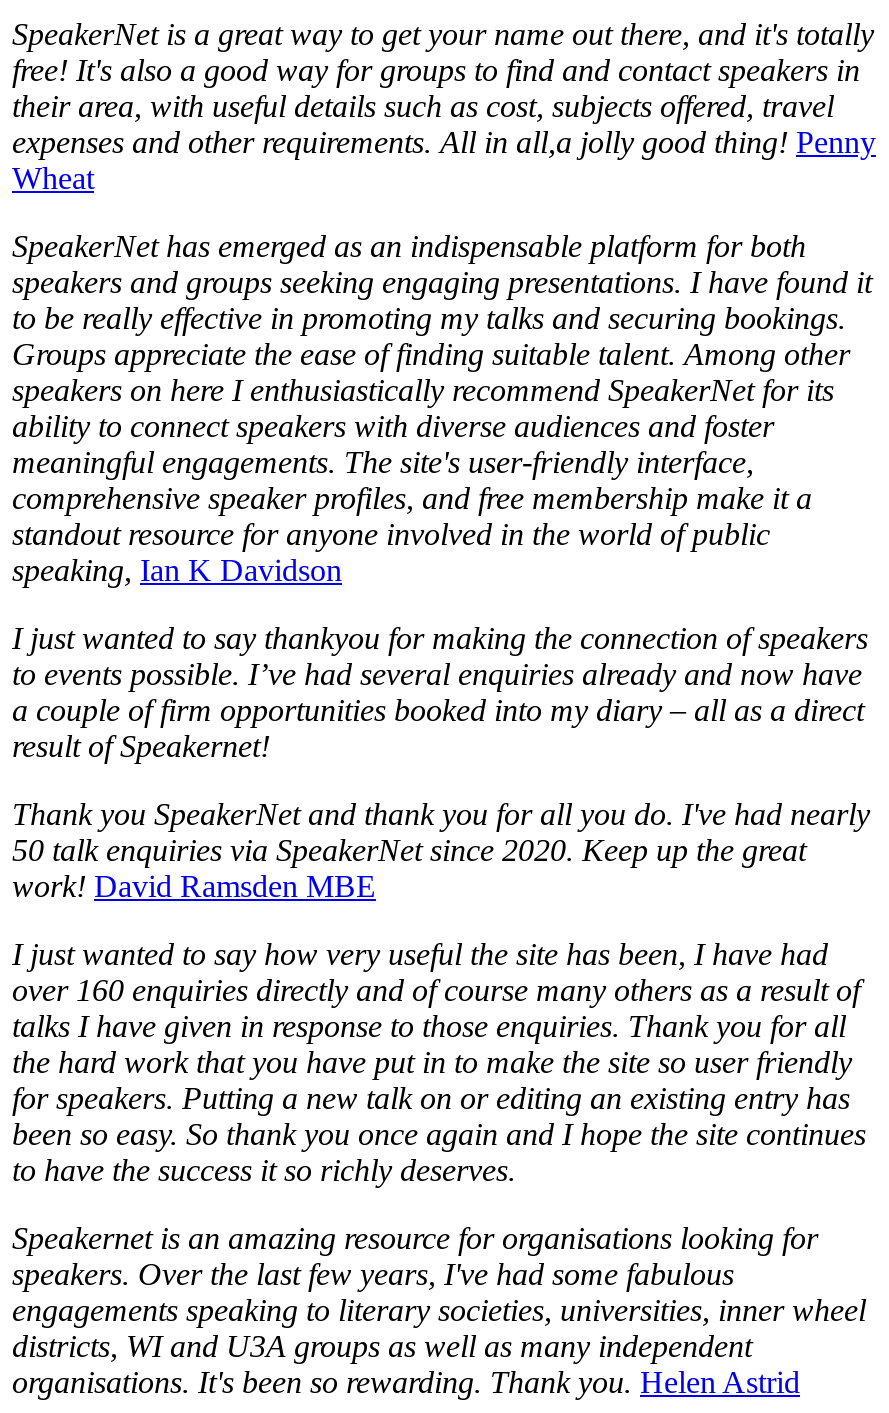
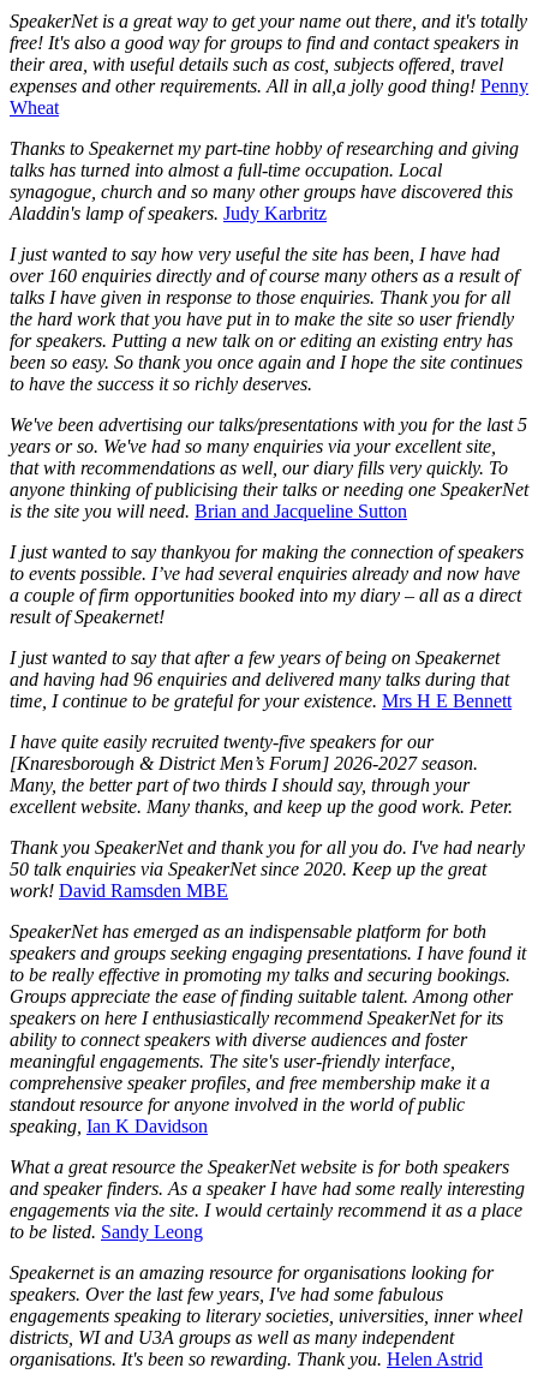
+ Thanks to Speakernet my part-tine hobby of researching and giving
+ talks has turned into almost a full-time occupation. Local
+ synagogue, church and so many other groups have discovered this
+ Aladdin's lamp of speakers. Judy Karbritz
+ We've been advertising our talks/presentations with you for the last 5
+ years or so. We've had so many enquiries via your excellent site,
+ that with recommendations as well, our diary fills very quickly. To
+ anyone thinking of publicising their talks or needing one SpeakerNet
+ is the site you will need. Brian and Jacqueline Sutton
+ I just wanted to say that after a few years of being on Speakernet
+ and having had 96 enquiries and delivered many talks during that
+ time, I continue to be grateful for your existence. Mrs H E Bennett
+ I have quite easily recruited twenty-five speakers for our
+ [Knaresborough & District Men’s Forum] 2026-2027 season.
+ Many, the better part of two thirds I should say, through your
+ excellent website. Many thanks, and keep up the good work. Peter.

moved down: SpeakerNet has emerged as an indispensable platform for both | speakers and groups seeking engaging presentations. I have found it | to be really effective in promoting my talks and securing bookings. | ... | standout resource for anyone involved in the world of public | speaking, Ian K Davidson

+ What a great resource the SpeakerNet website is for both speakers
+ and speaker finders. As a speaker I have had some really interesting
+ engagements via the site. I would certainly recommend it as a place
+ to be listed. Sandy Leong

moved up: I just wanted to say thankyou for making the connection of speakers | to events possible. I’ve had several enquiries already and now have | a couple of firm opportunities booked into my diary – all as a direct | result of Speakernet!

moved up: Thank you SpeakerNet and thank you for all you do. I've had nearly | 50 talk enquiries via SpeakerNet since 2020. Keep up the great | work! David Ramsden MBE

moved up: I just wanted to say how very useful the site has been, I have had | over 160 enquiries directly and of course many others as a result of | talks I have given in response to those enquiries. Thank you for all | the hard work that you have put in to make the site so user friendly | for speakers. Putting a new talk on or editing an existing entry has | been so easy. So thank you once again and I hope the site continues | to have the success it so richly deserves.
